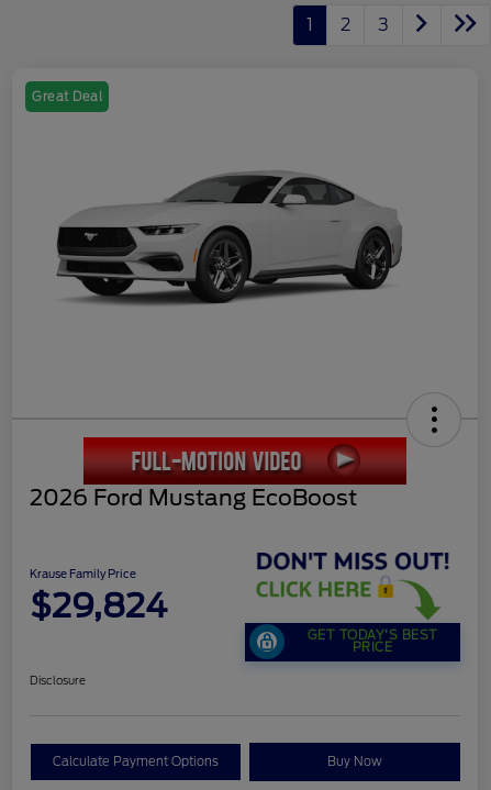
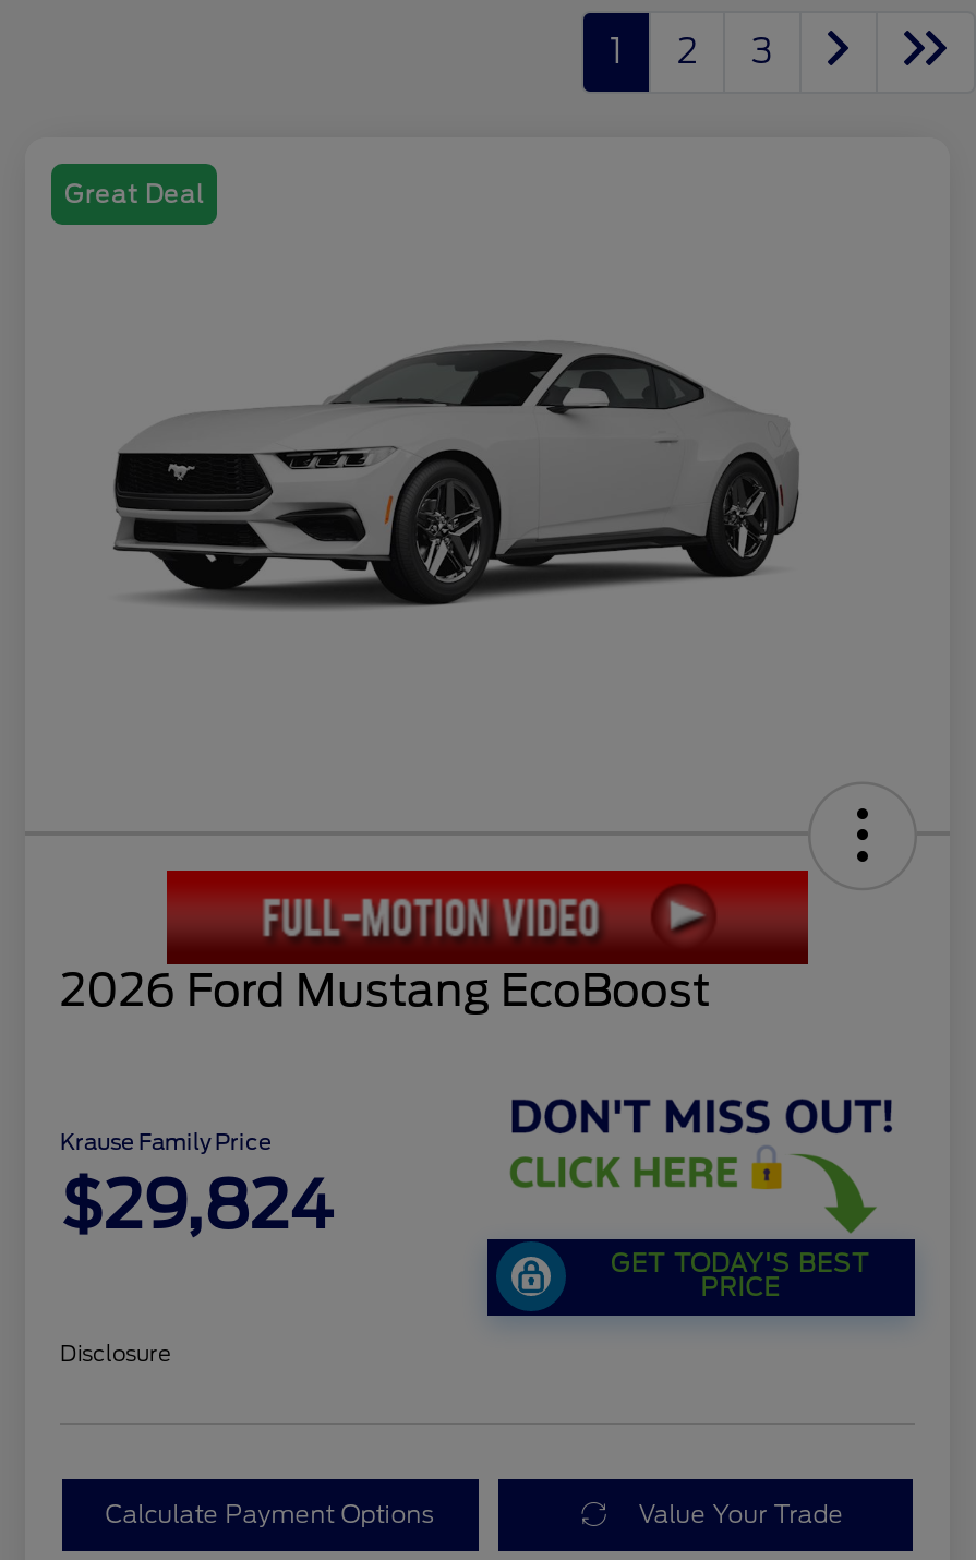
- Buy Now
+ Value Your Trade
